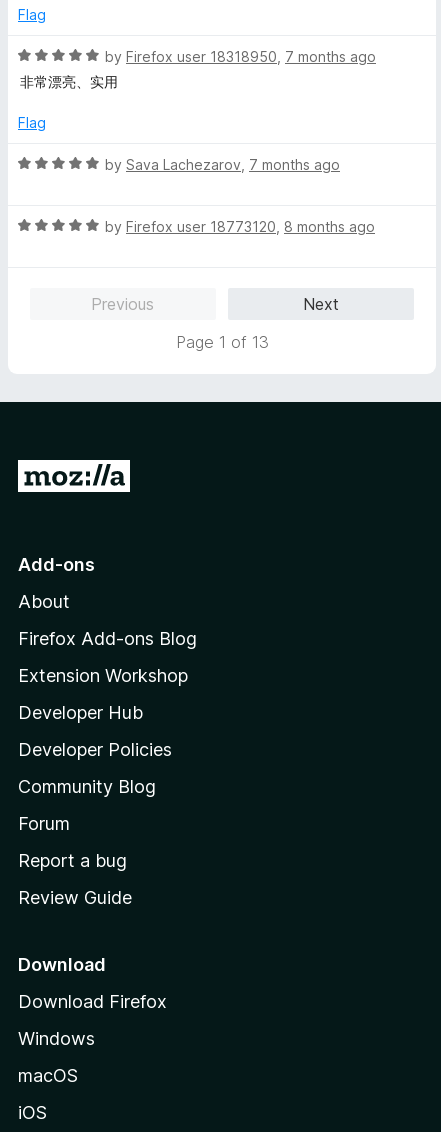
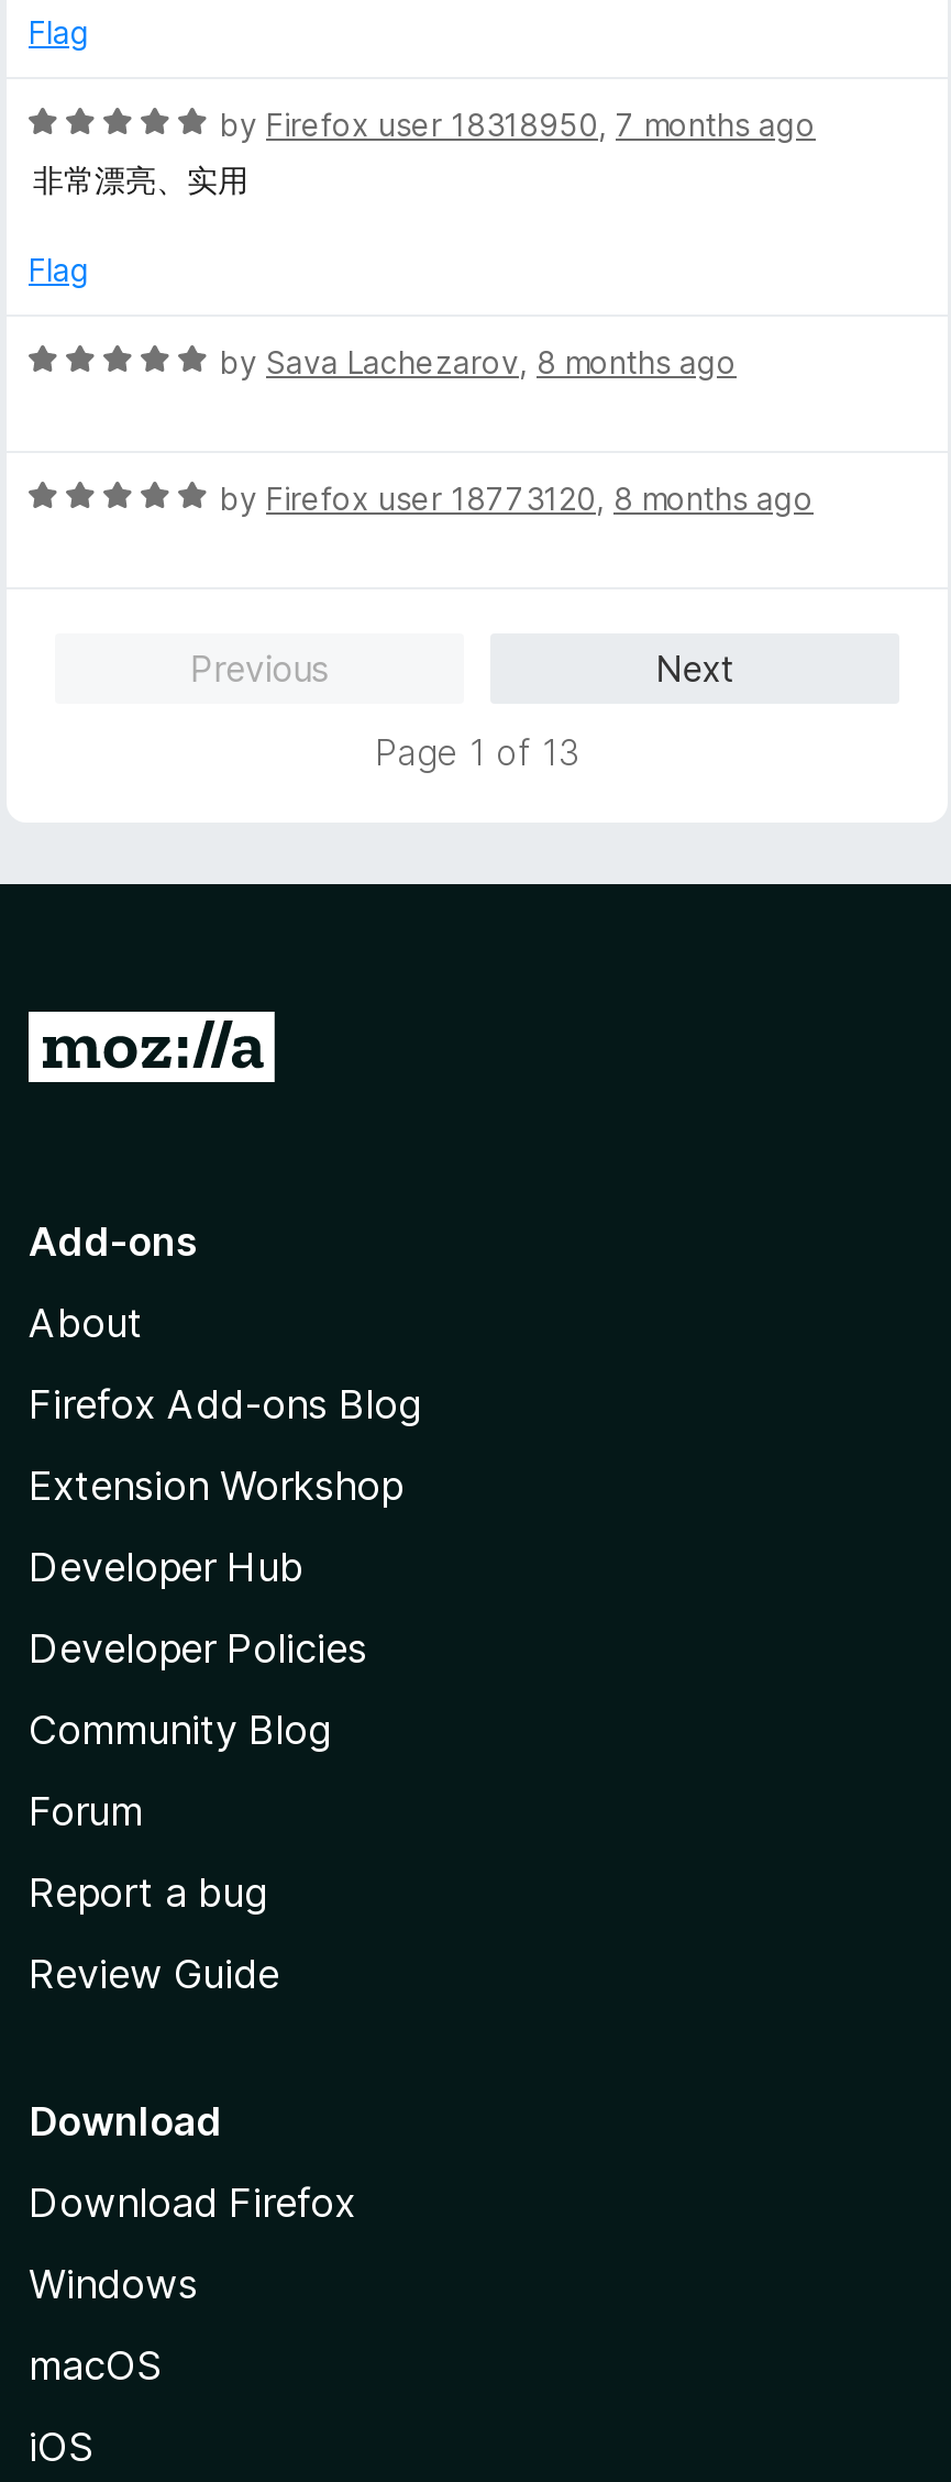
- by Sava Lachezarov, 7 months ago
+ by Sava Lachezarov, 8 months ago
